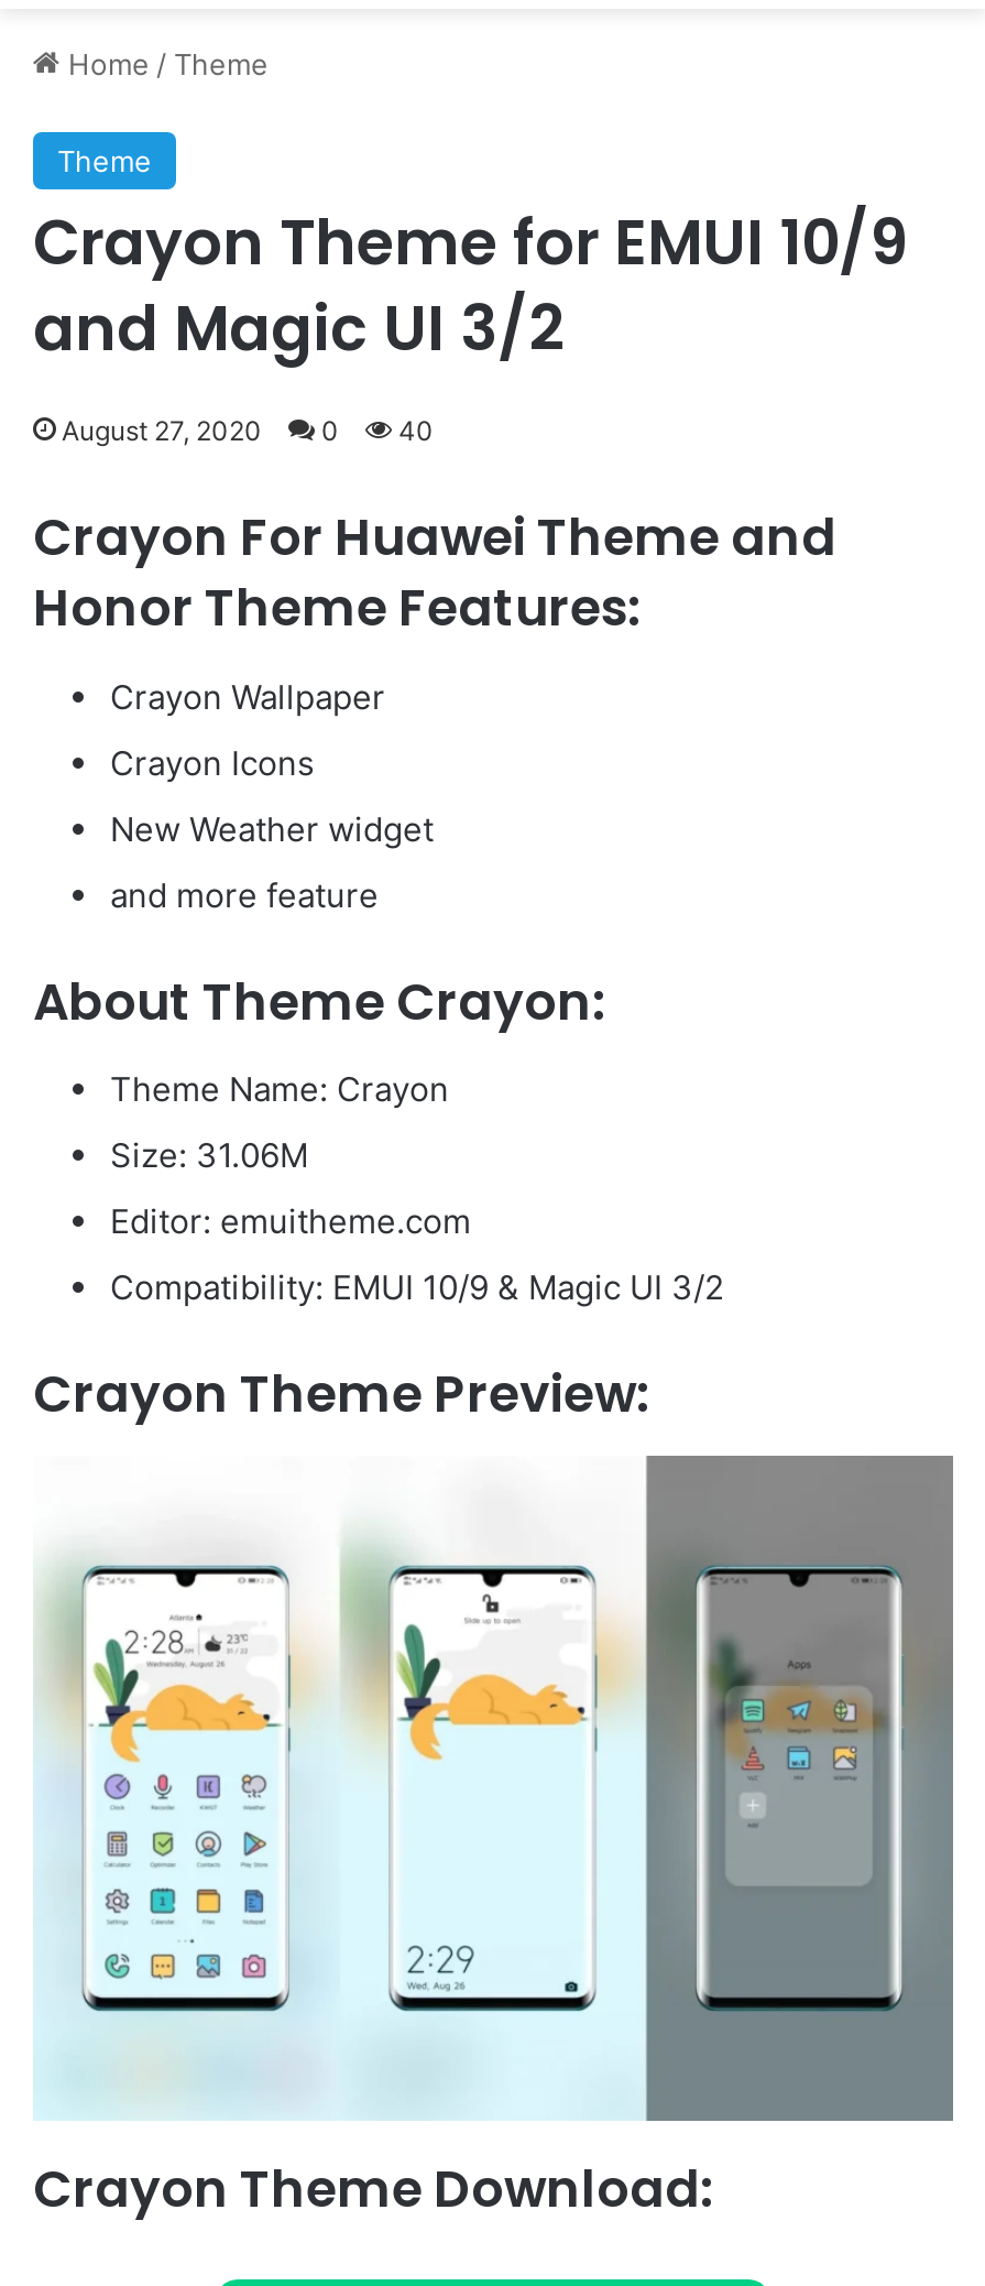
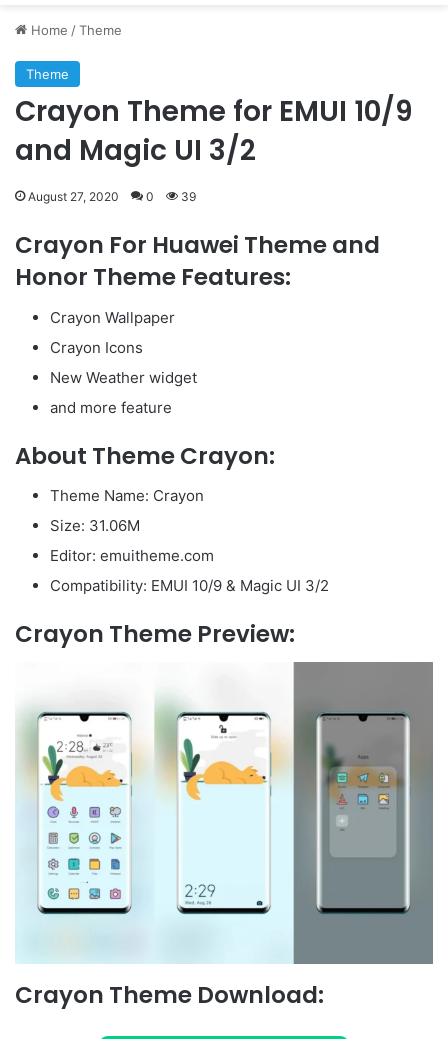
- August 27, 2020 0 40
+ August 27, 2020 0 39
